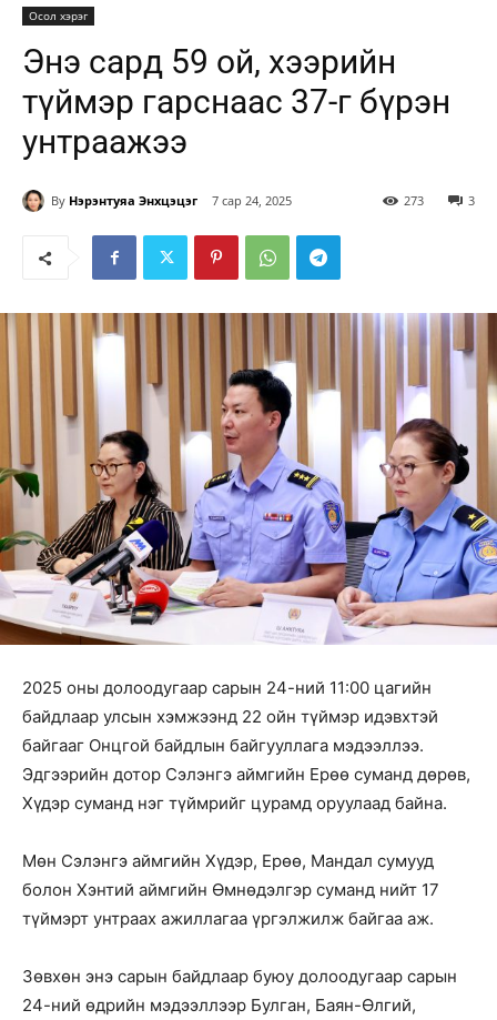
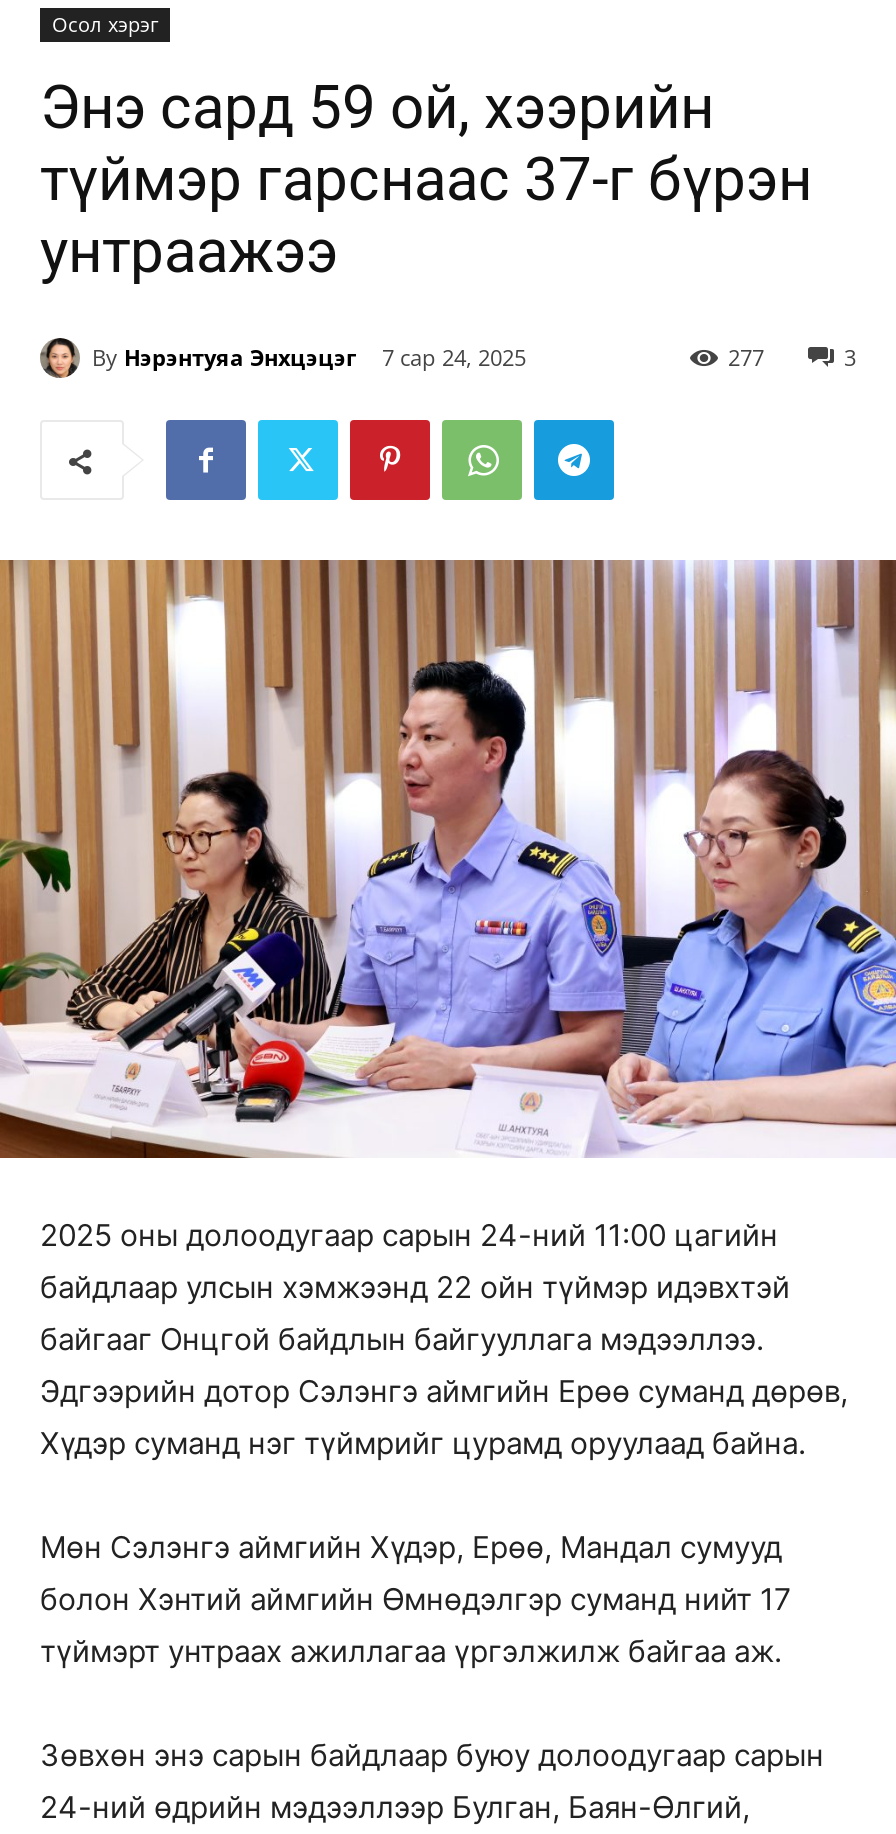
- 273
+ 277
